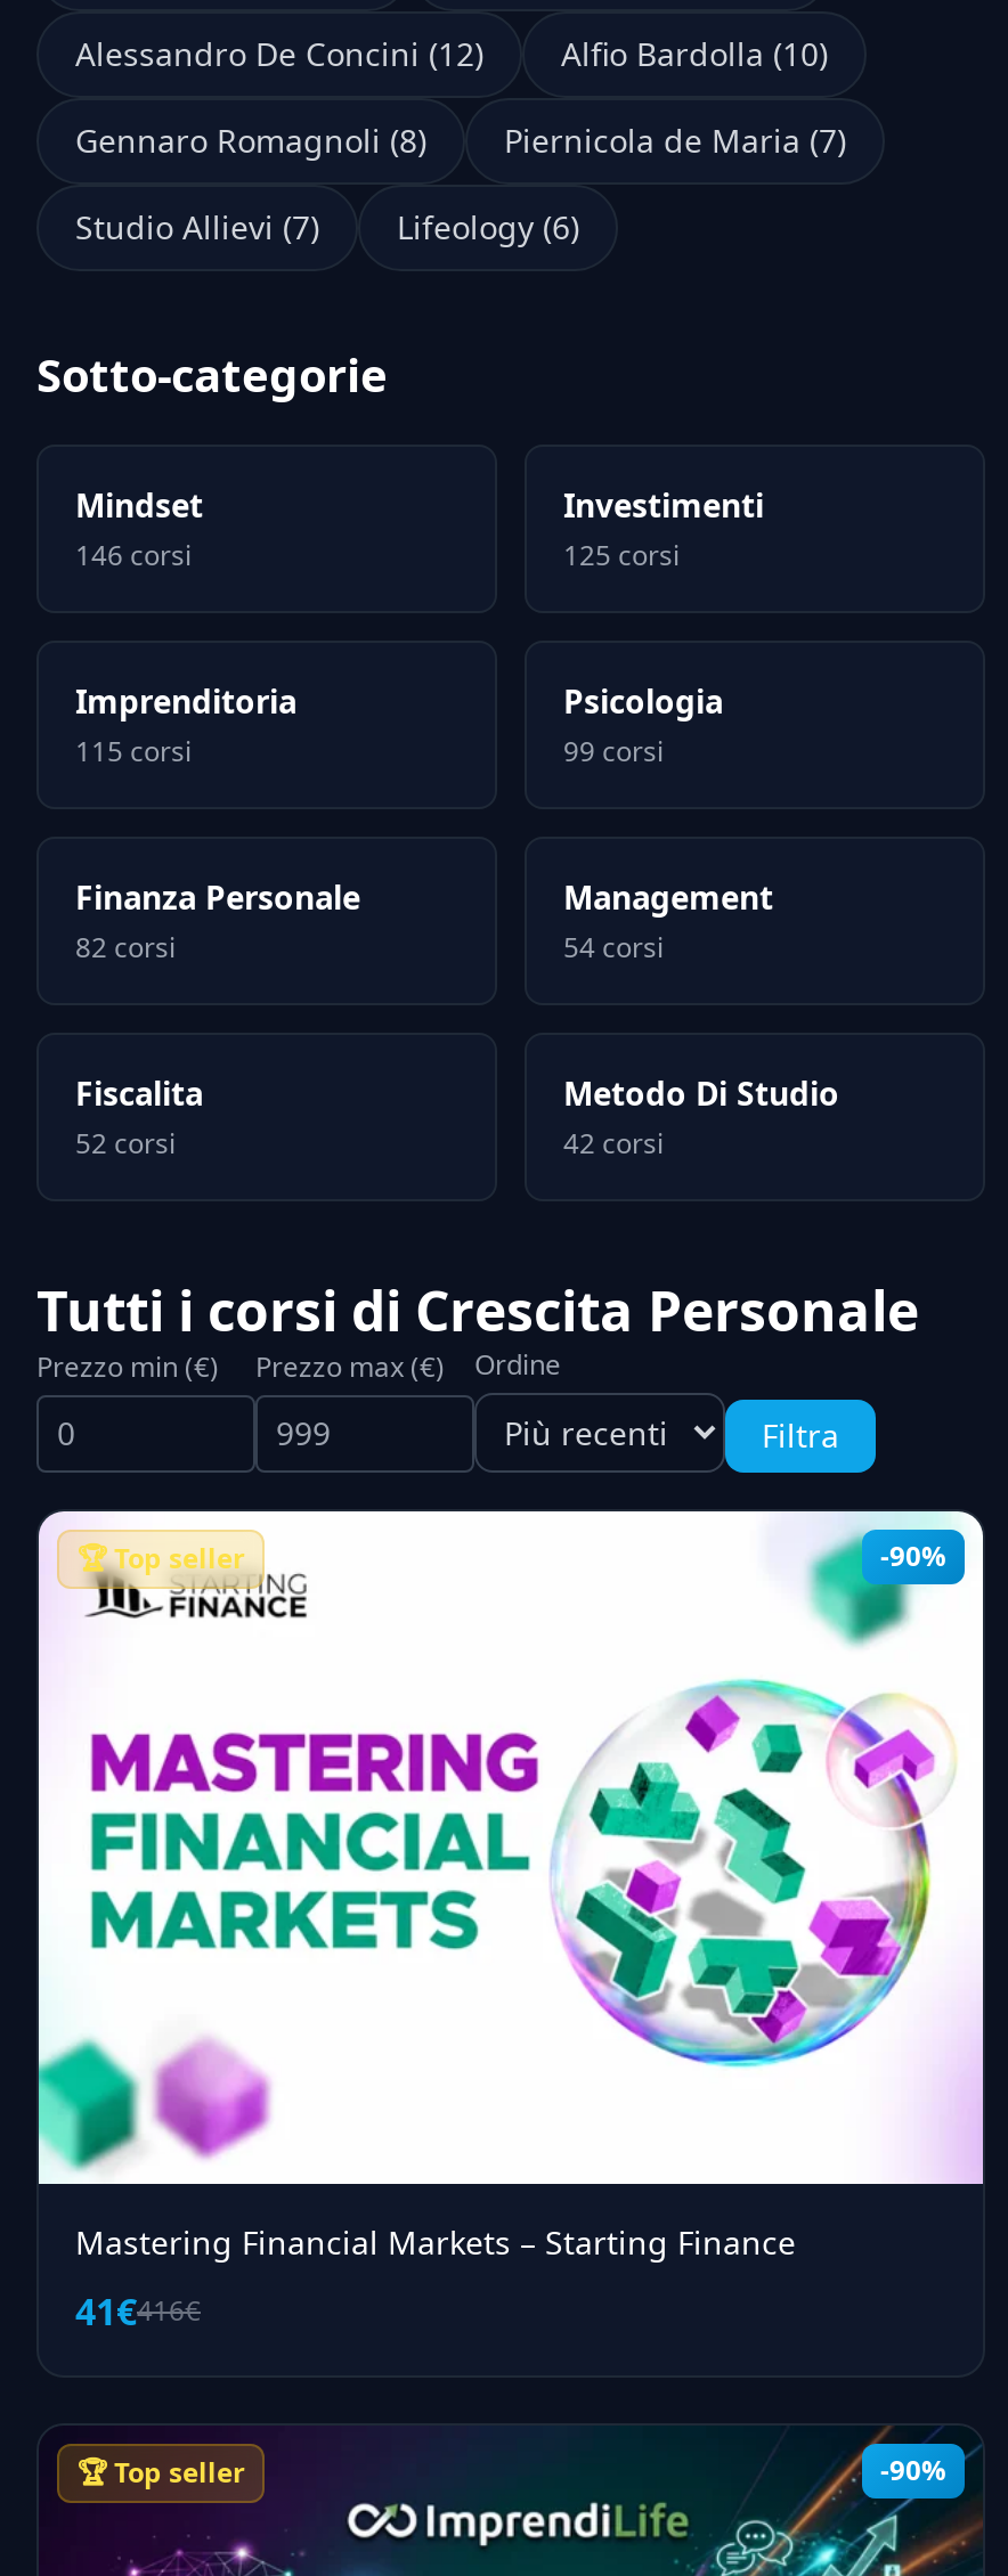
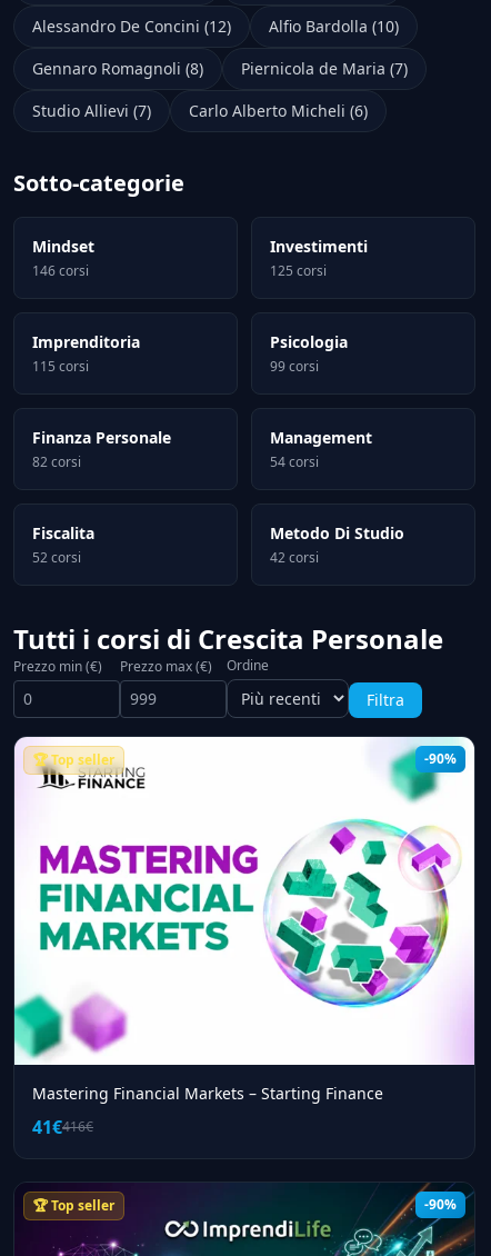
- Lifeology (6)
+ Carlo Alberto Micheli (6)
